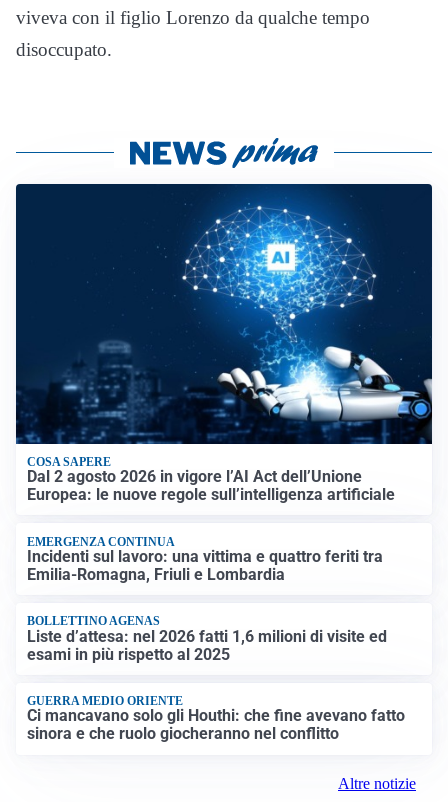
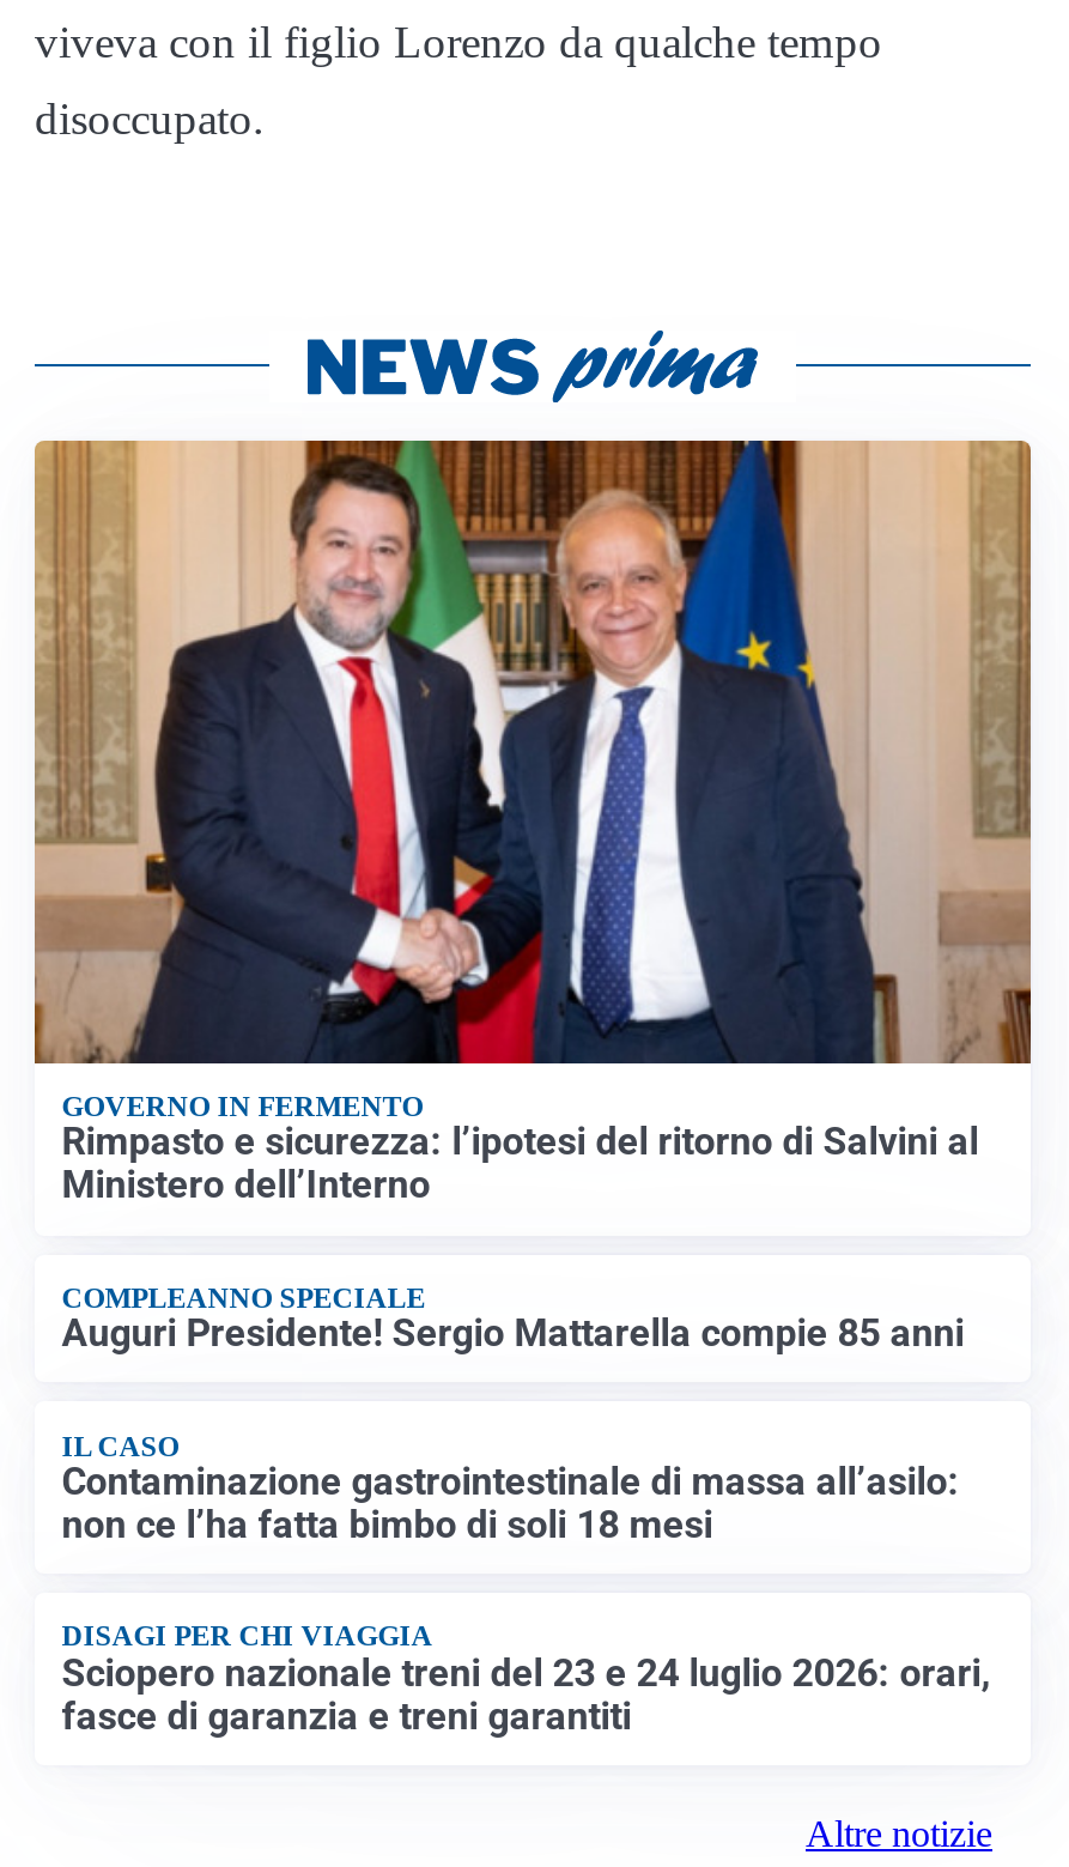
- [image]
- COSA SAPERE
- Dal 2 agosto 2026 in vigore l’AI Act dell’Unione
- Europea: le nuove regole sull’intelligenza artificiale
+ [image]
+ GOVERNO IN FERMENTO
+ Rimpasto e sicurezza: l’ipotesi del ritorno di Salvini al
+ Ministero dell’Interno

- EMERGENZA CONTINUA
- Incidenti sul lavoro: una vittima e quattro feriti tra
- Emilia-Romagna, Friuli e Lombardia
+ COMPLEANNO SPECIALE
+ Auguri Presidente! Sergio Mattarella compie 85 anni

- BOLLETTINO AGENAS
- Liste d’attesa: nel 2026 fatti 1,6 milioni di visite ed
- esami in più rispetto al 2025
+ IL CASO
+ Contaminazione gastrointestinale di massa all’asilo:
+ non ce l’ha fatta bimbo di soli 18 mesi

- GUERRA MEDIO ORIENTE
- Ci mancavano solo gli Houthi: che fine avevano fatto
- sinora e che ruolo giocheranno nel conflitto
+ DISAGI PER CHI VIAGGIA
+ Sciopero nazionale treni del 23 e 24 luglio 2026: orari,
+ fasce di garanzia e treni garantiti
